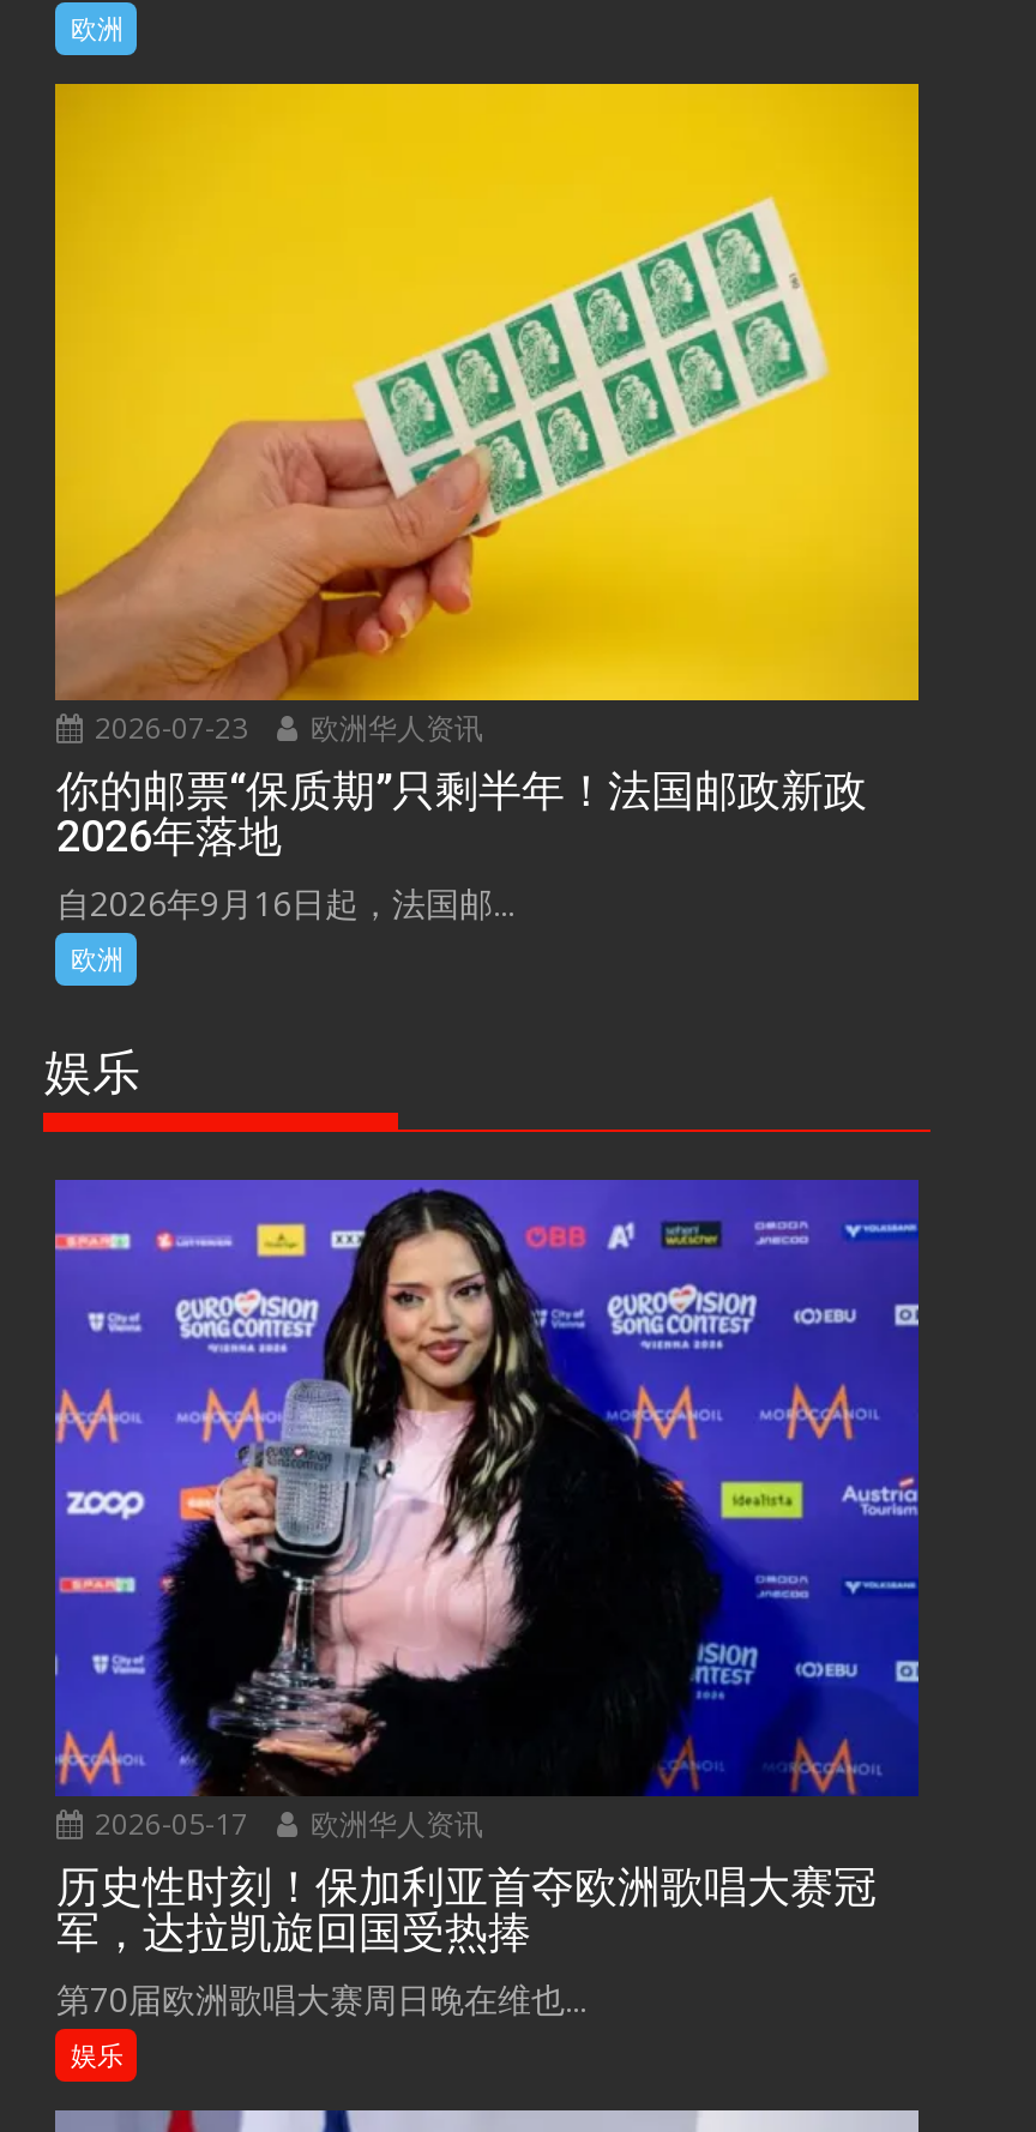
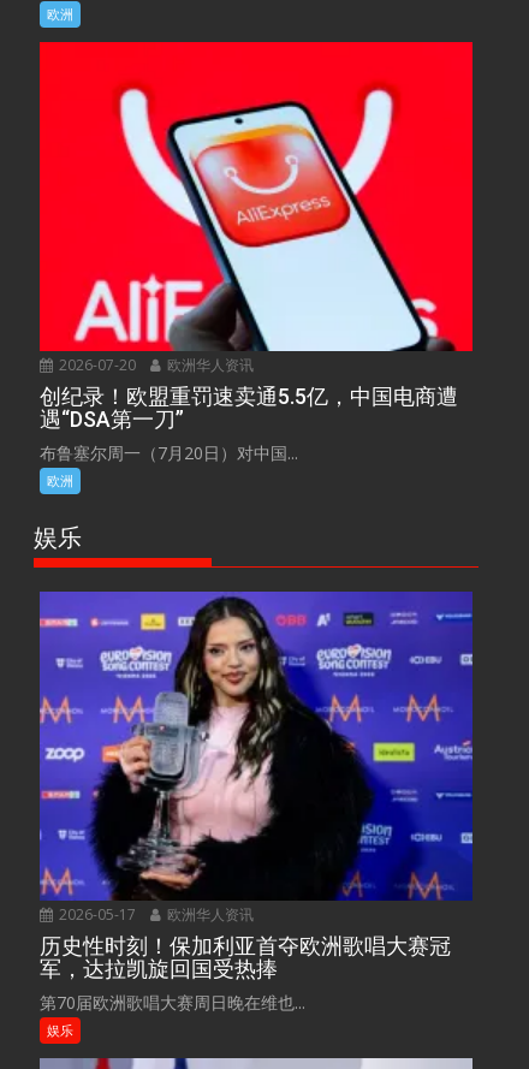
- [image]
- 2026-07-23 欧洲华人资讯
+ [image]
+ 2026-07-20 欧洲华人资讯

- 你的邮票“保质期”只剩半年！法国邮政新政
- 2026年落地
- 自2026年9月16日起，法国邮...
+ 创纪录！欧盟重罚速卖通5.5亿，中国电商遭
+ 遇“DSA第一刀”
+ 布鲁塞尔周一（7月20日）对中国...
